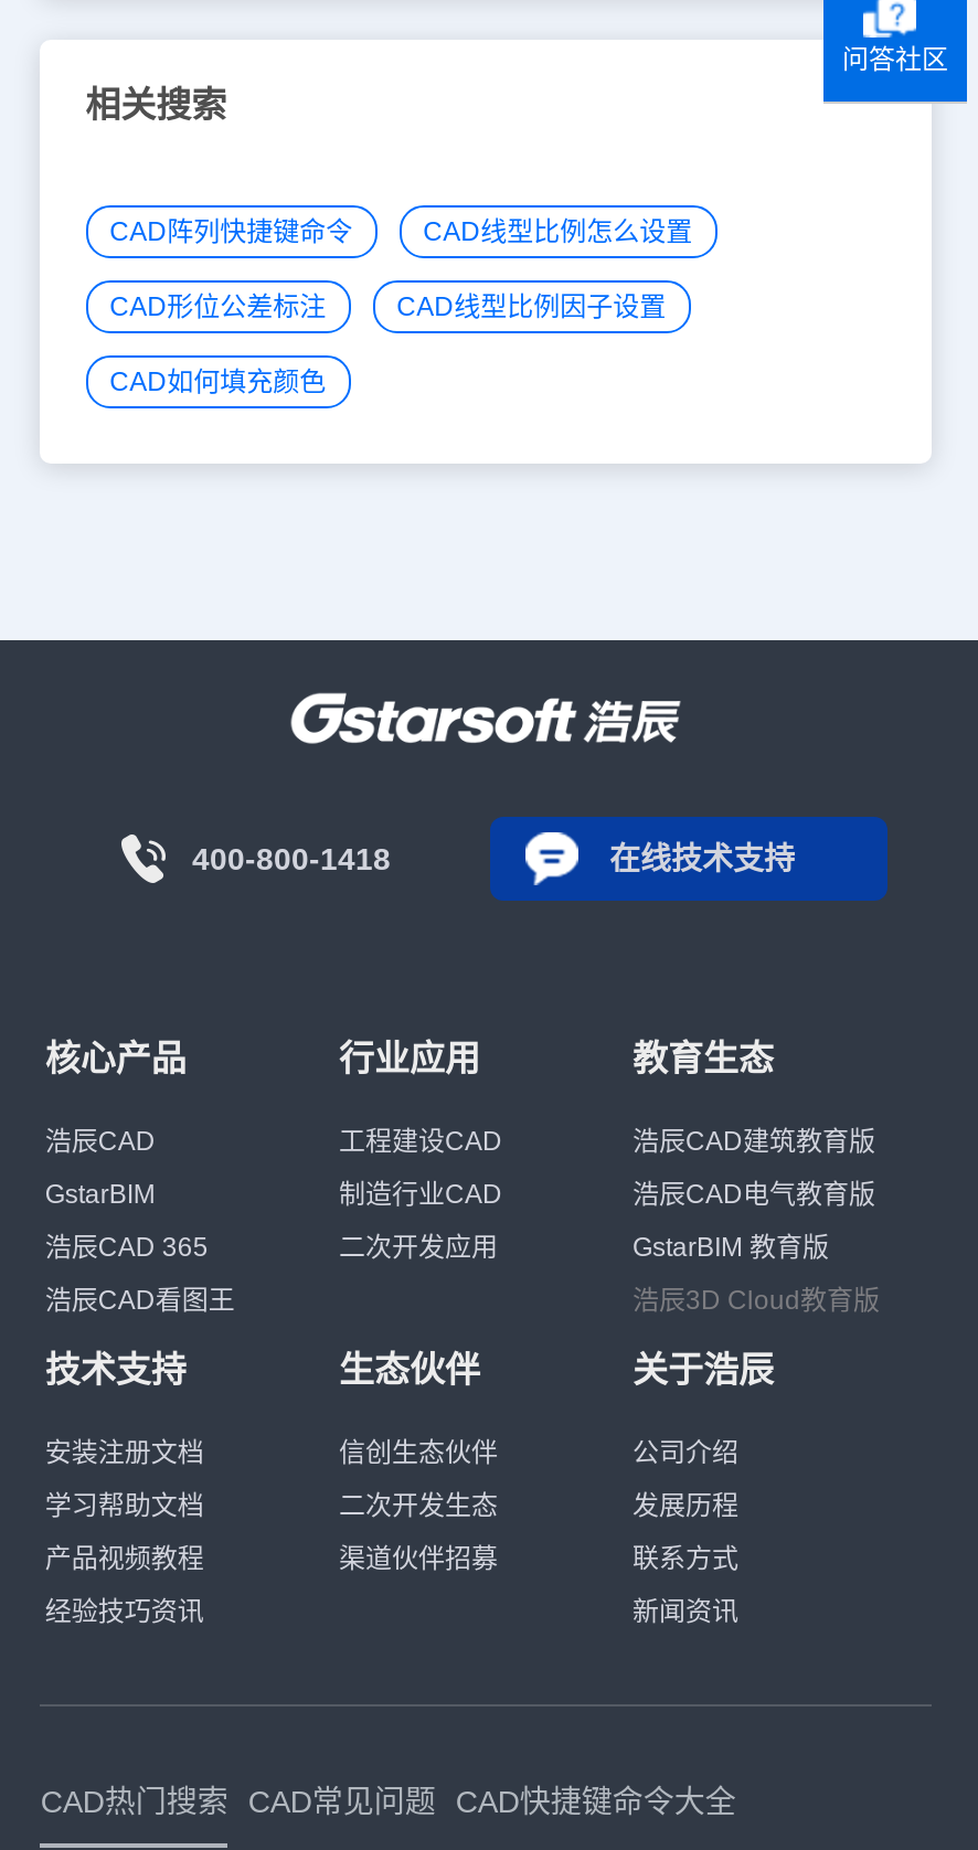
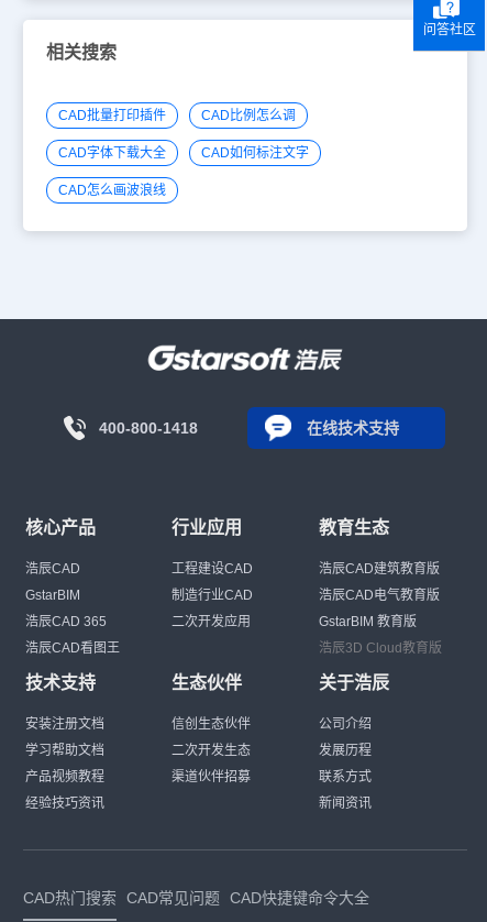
- CAD阵列快捷键命令
- CAD线型比例怎么设置
+ CAD批量打印插件
+ CAD比例怎么调

- CAD形位公差标注
- CAD线型比例因子设置
+ CAD字体下载大全
+ CAD如何标注文字

- CAD如何填充颜色
+ CAD怎么画波浪线
